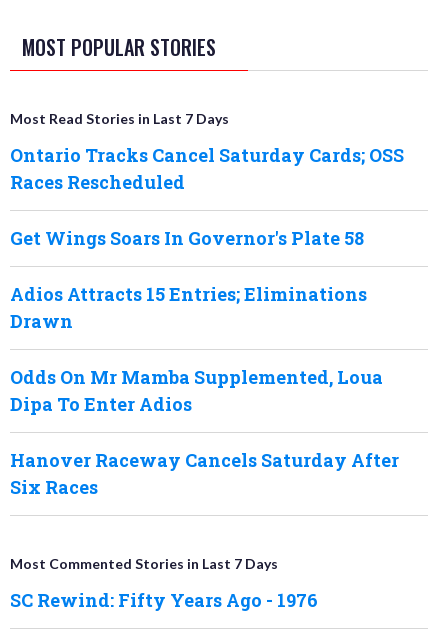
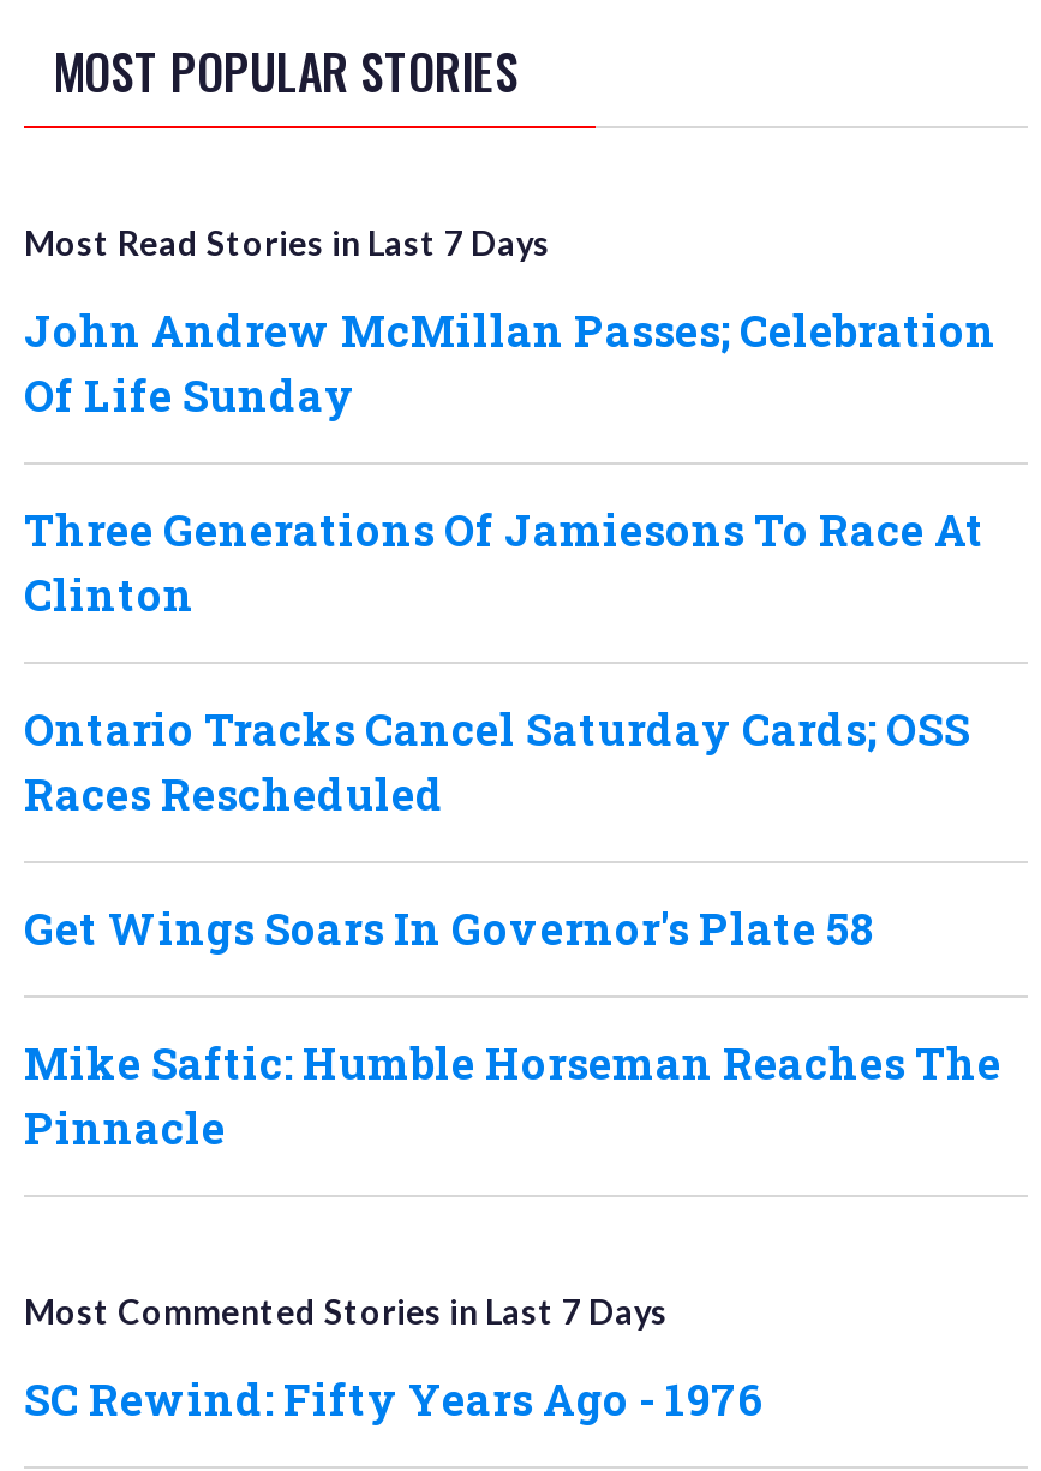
+ John Andrew McMillan Passes; Celebration
+ Of Life Sunday
+ Three Generations Of Jamiesons To Race At
+ Clinton

moved down: Ontario Tracks Cancel Saturday Cards; OSS | Races Rescheduled | Get Wings Soars In Governor's Plate 58

- Adios Attracts 15 Entries; Eliminations
- Drawn
- Odds On Mr Mamba Supplemented, Loua
- Dipa To Enter Adios
- Hanover Raceway Cancels Saturday After
- Six Races
+ Mike Saftic: Humble Horseman Reaches The
+ Pinnacle
